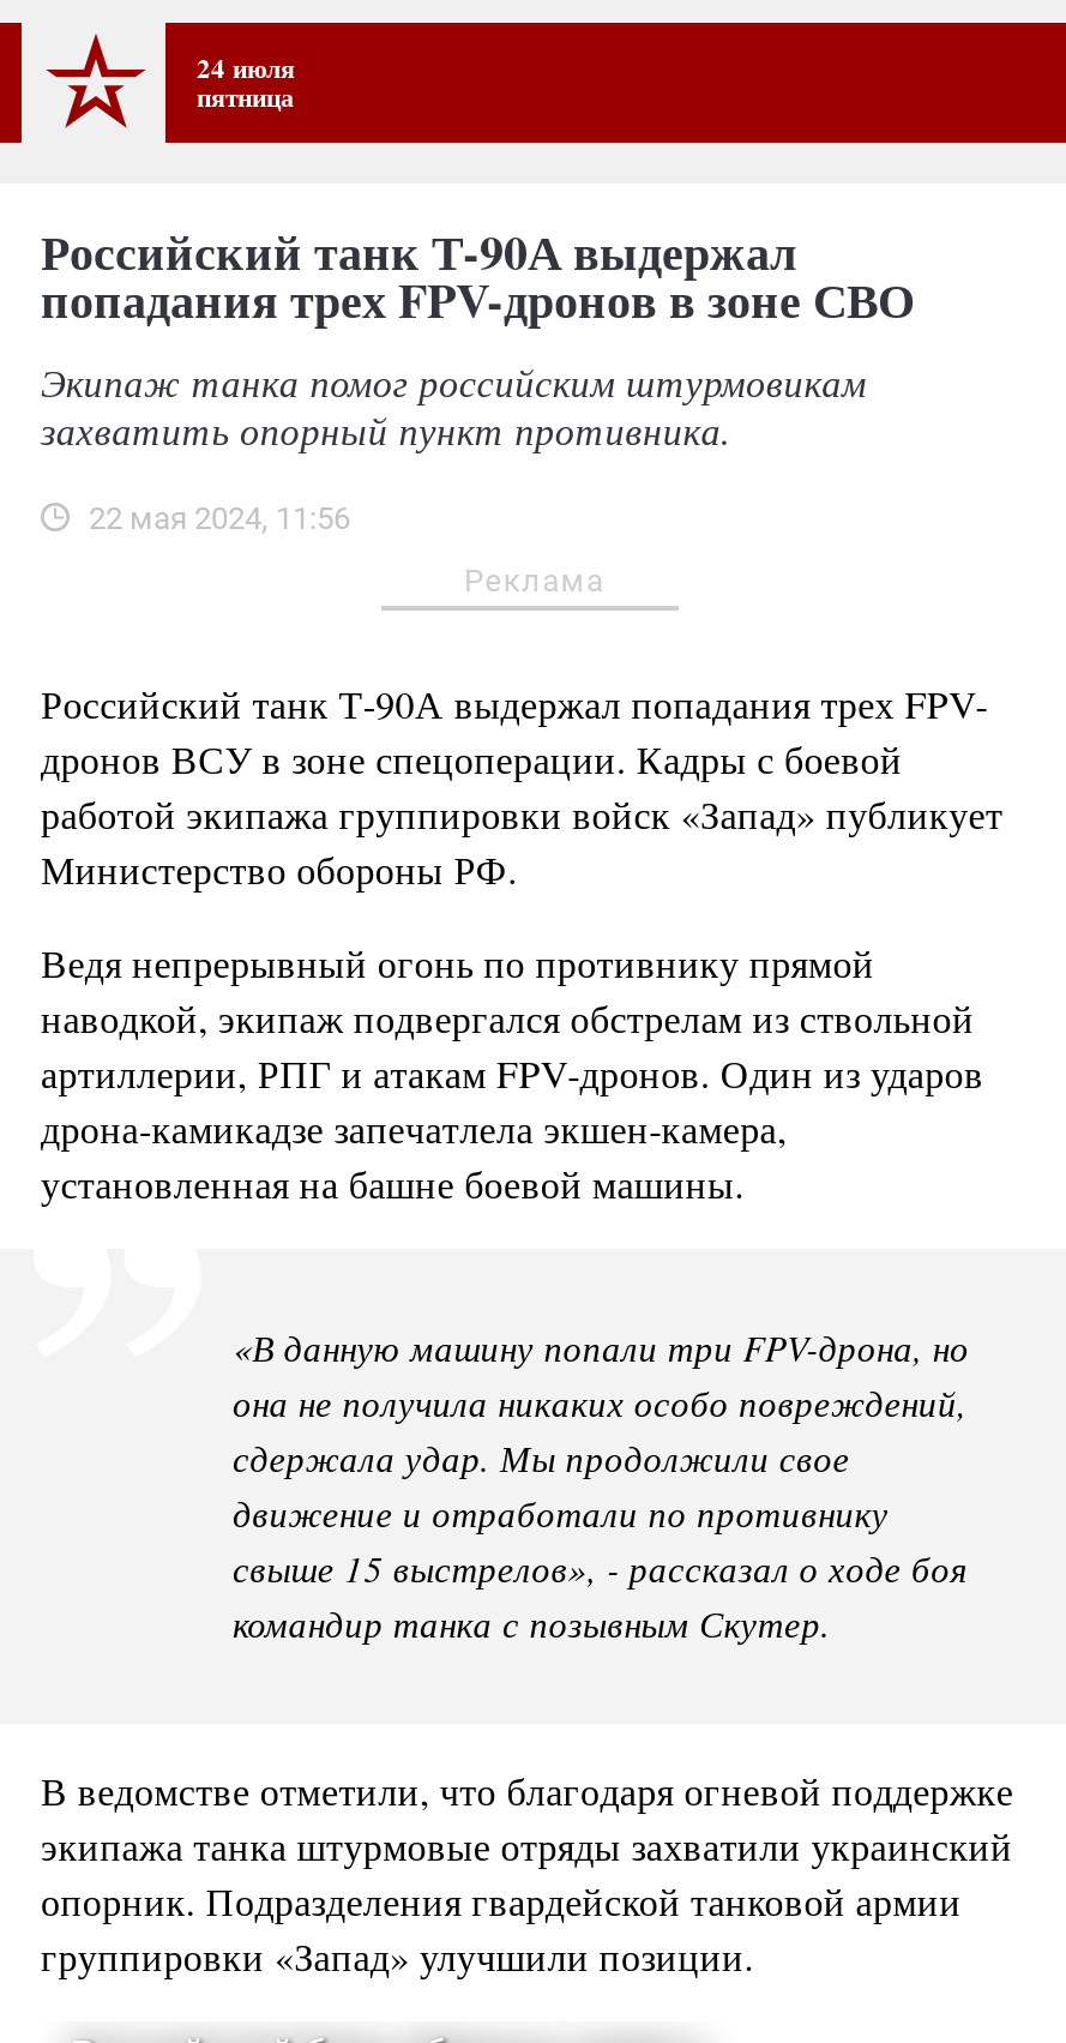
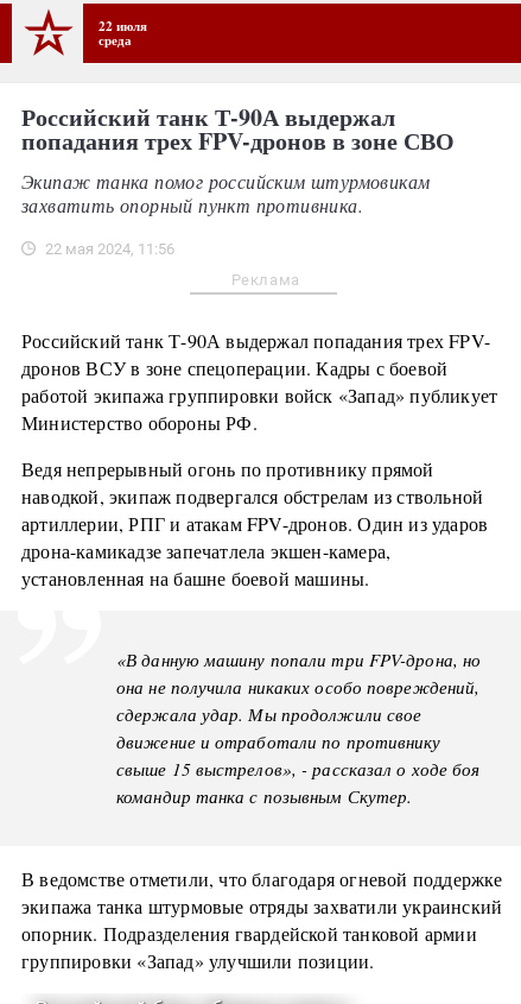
- 24 июля
- пятница
+ 22 июля
+ среда
